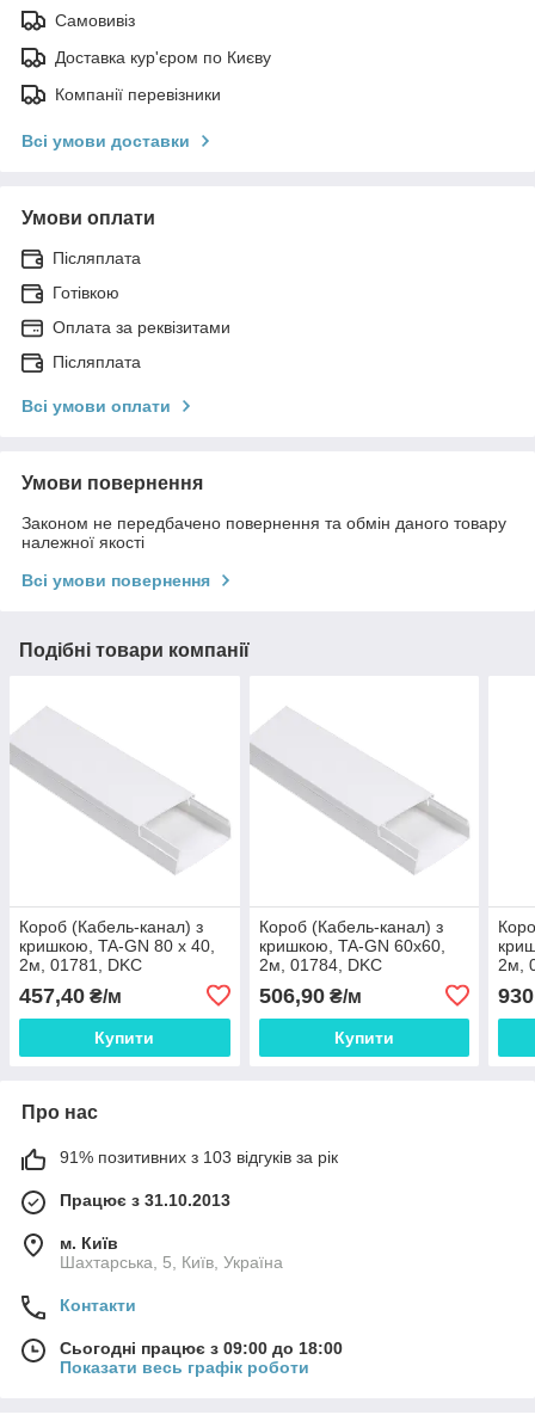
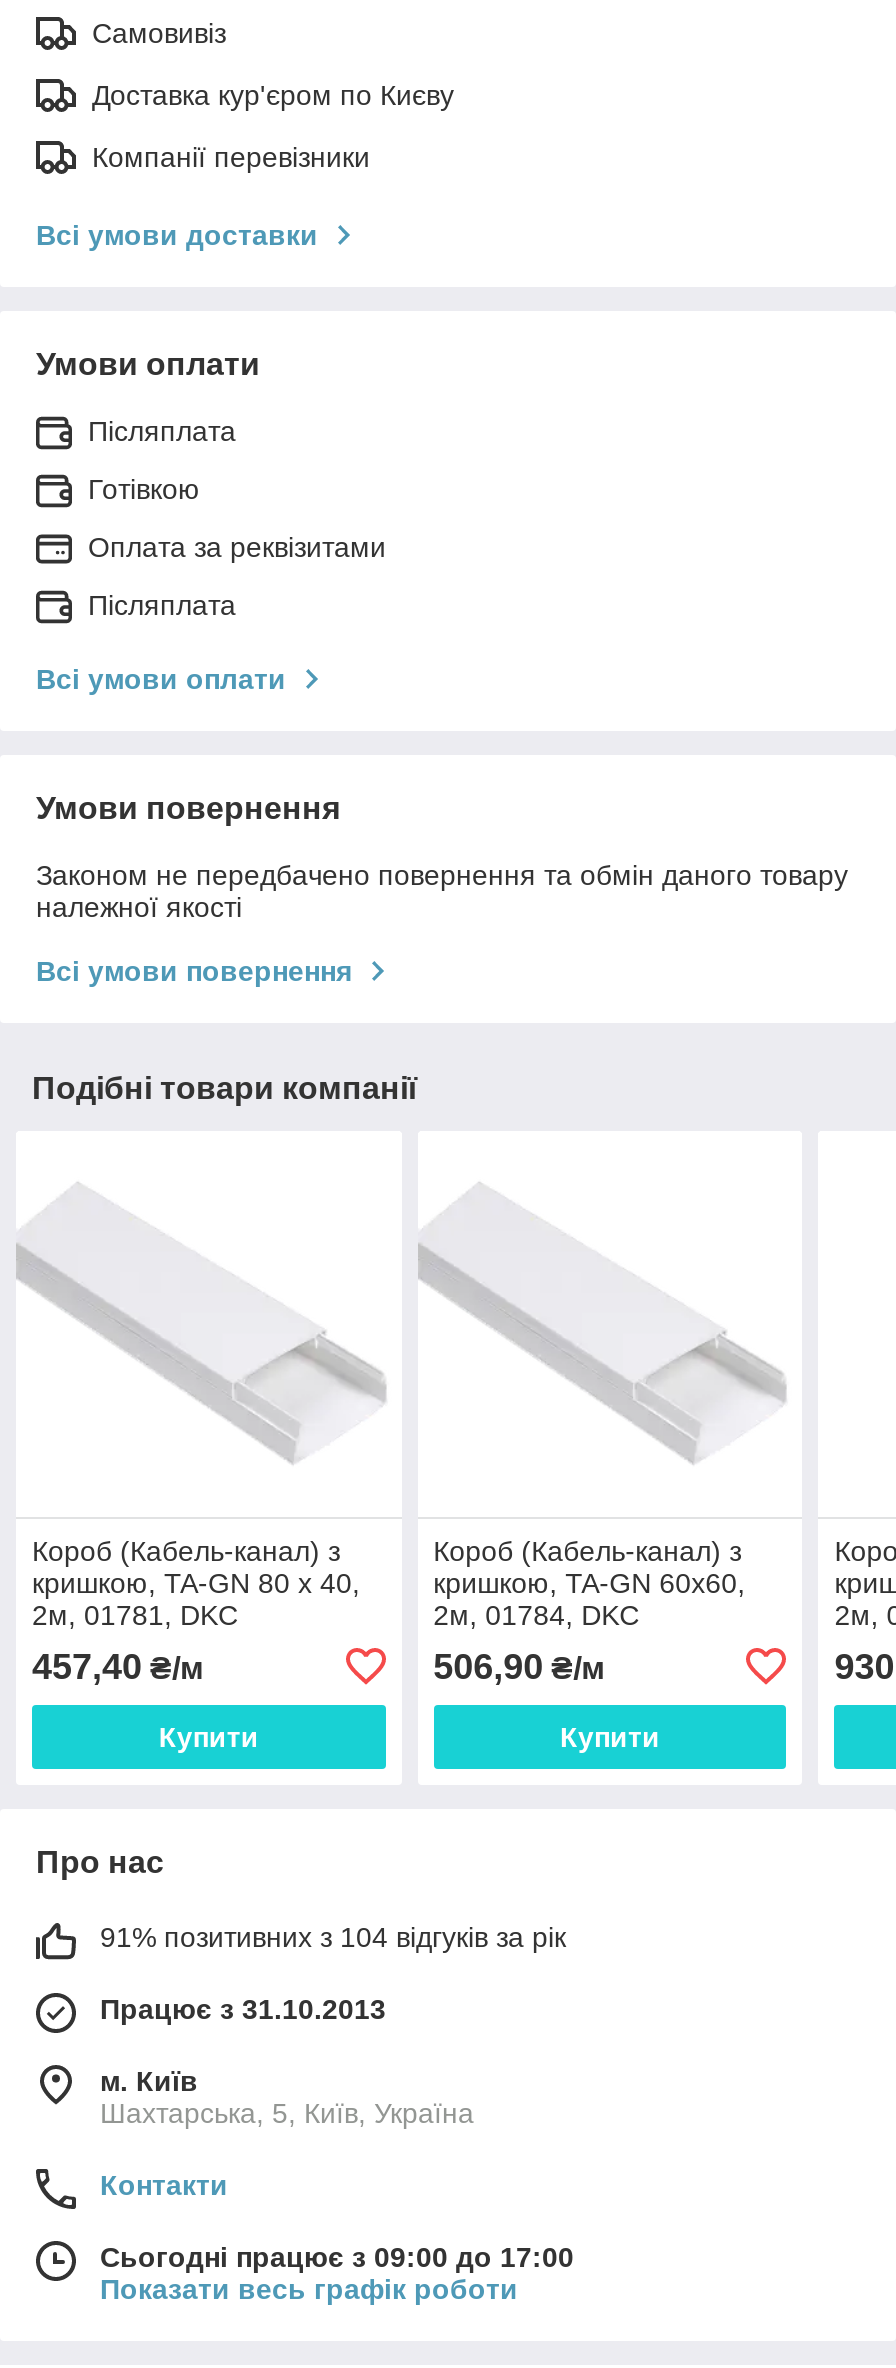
- 91% позитивних з 103 відгуків за рік
+ 91% позитивних з 104 відгуків за рік

- Сьогодні працює з 09:00 до 18:00
+ Сьогодні працює з 09:00 до 17:00
